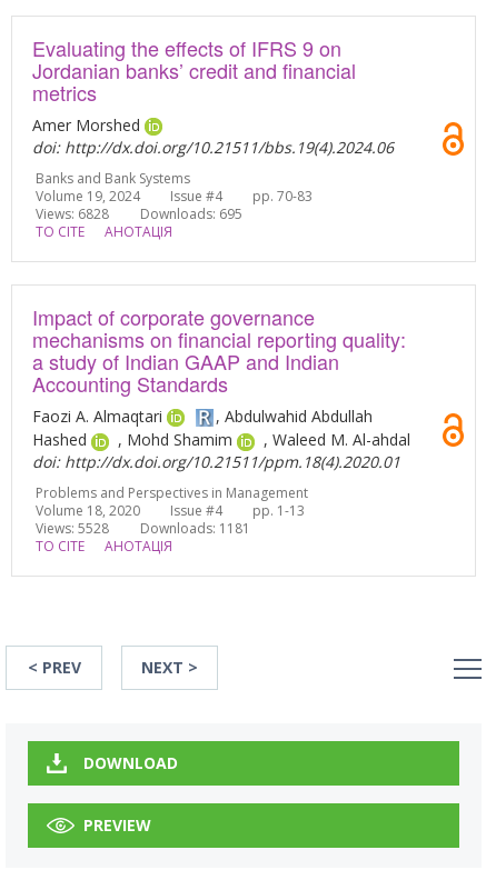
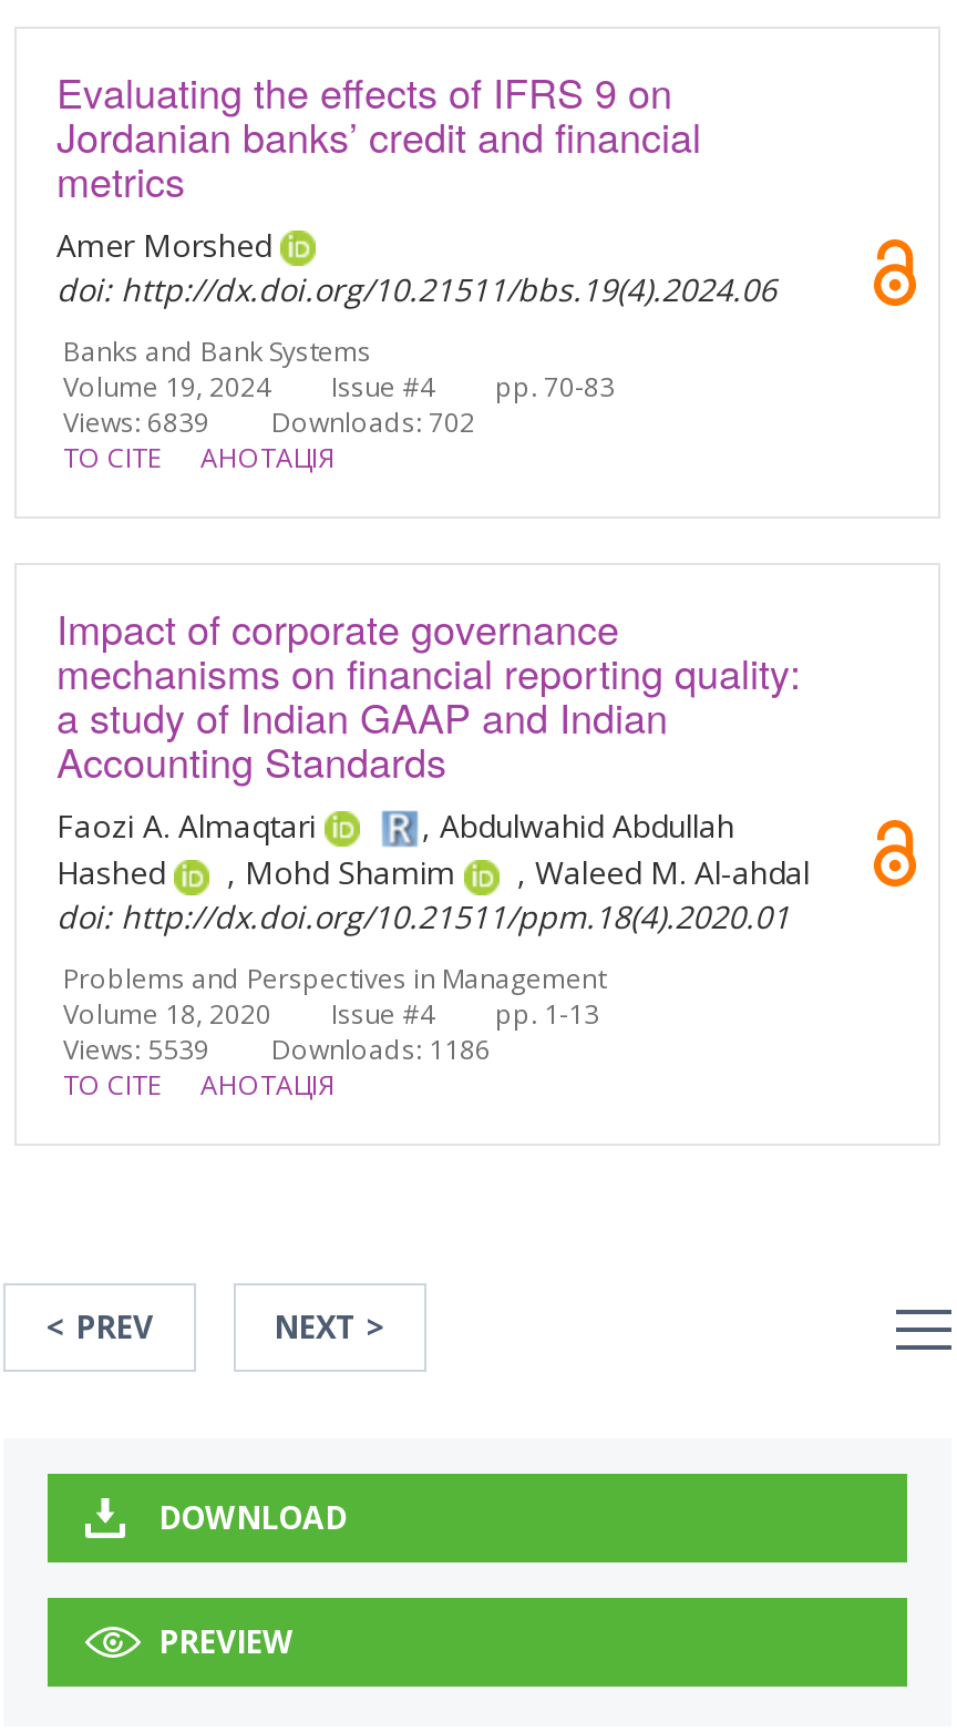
- Views: 6828
+ Views: 6839

- Downloads: 695
+ Downloads: 702

- Views: 5528
+ Views: 5539

- Downloads: 1181
+ Downloads: 1186
